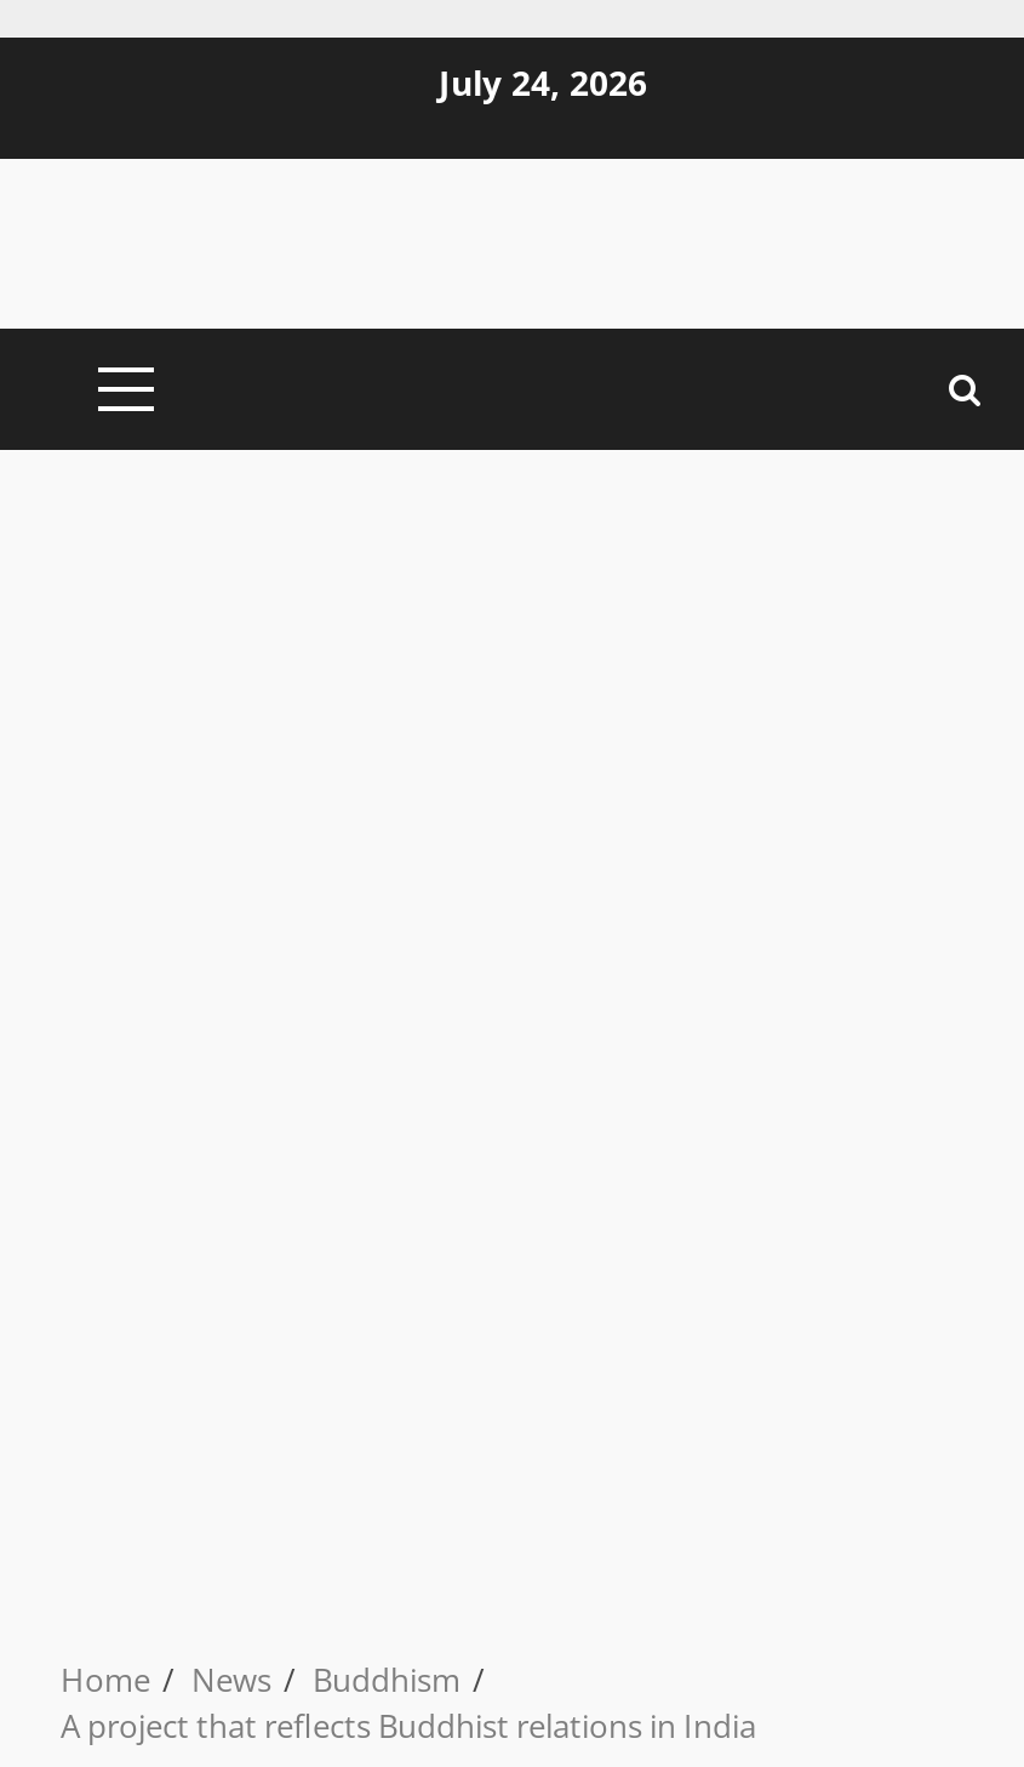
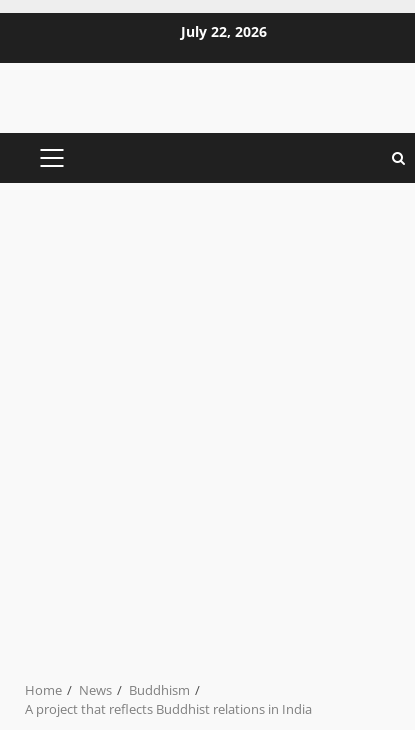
- July 24, 2026
+ July 22, 2026
